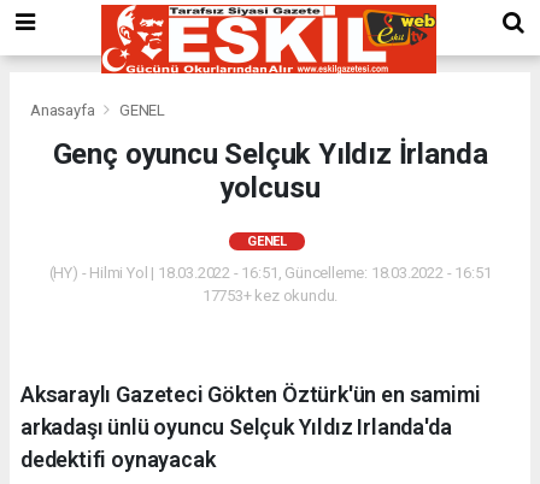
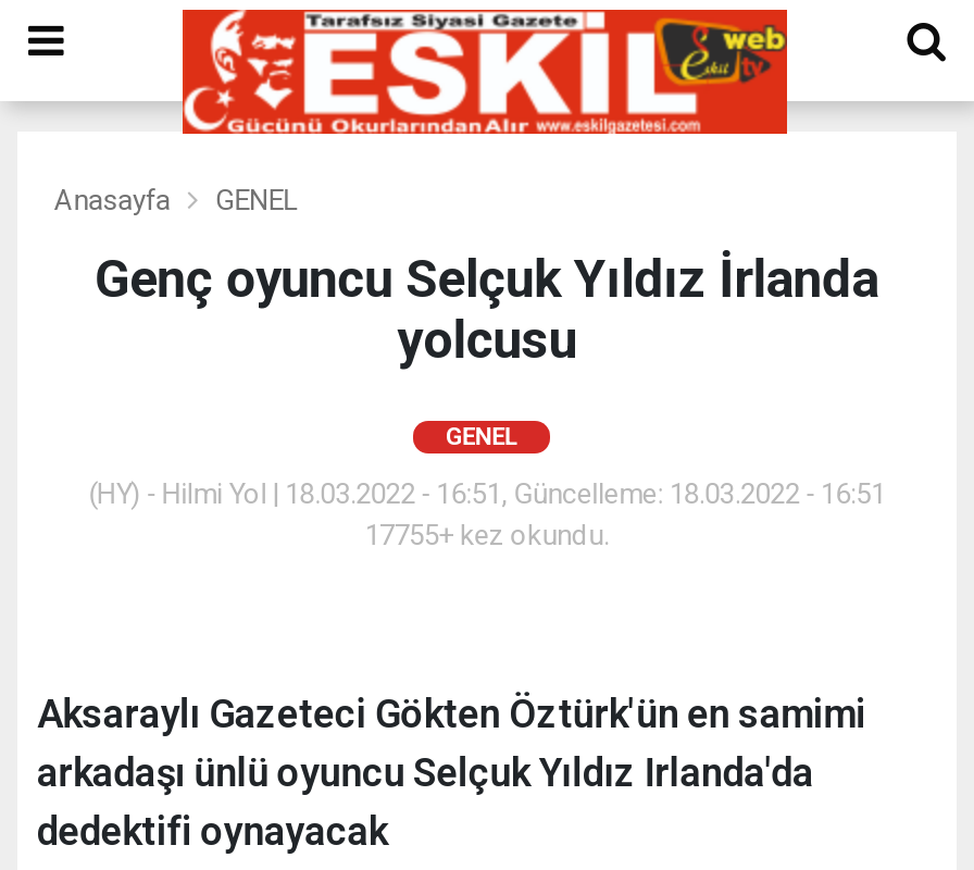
- 17753+ kez okundu.
+ 17755+ kez okundu.
